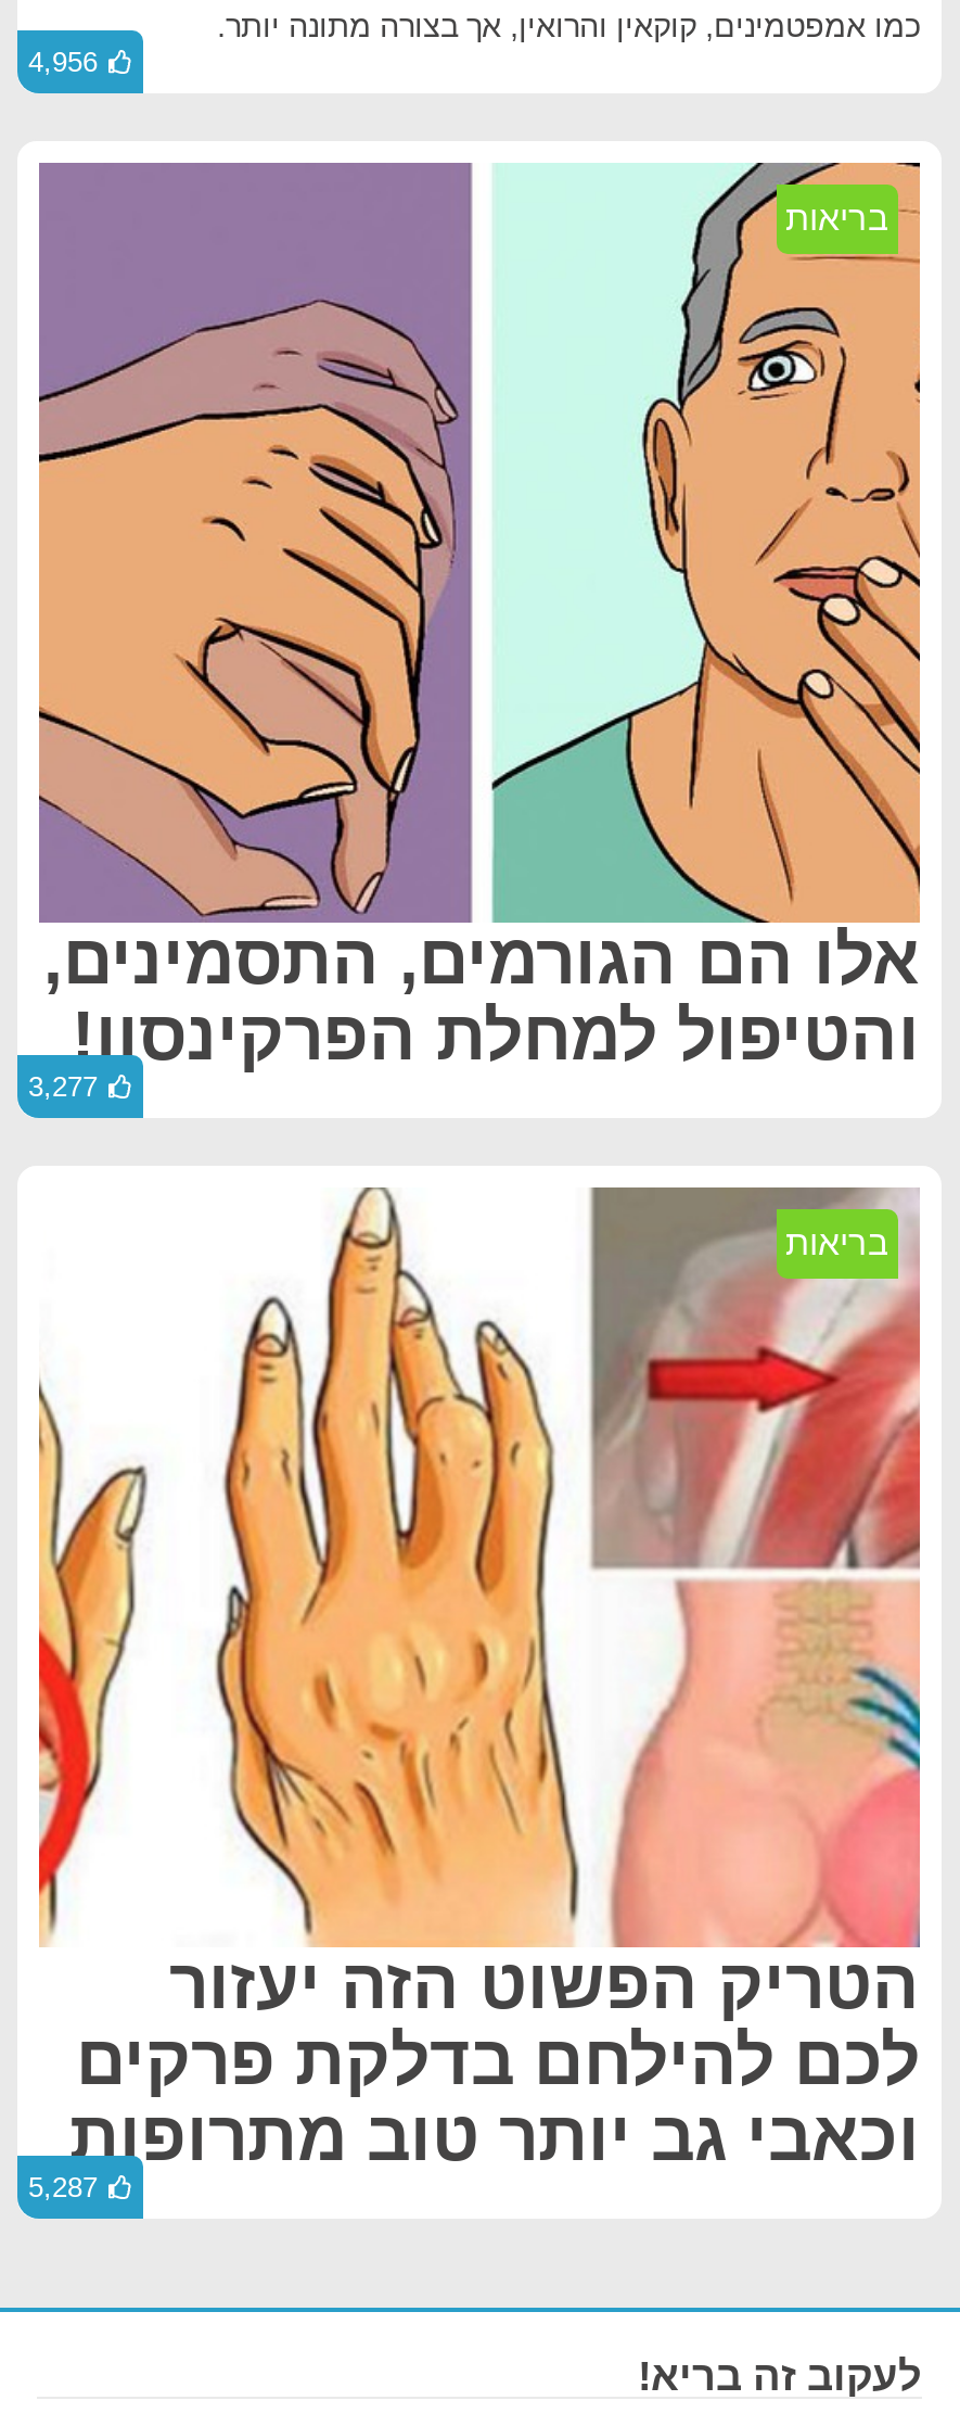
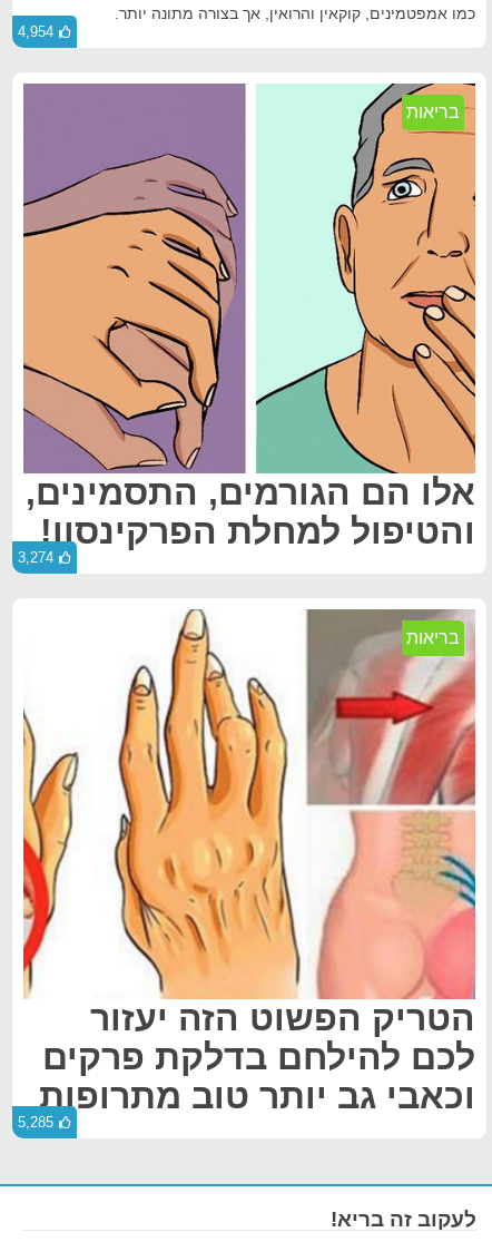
- 4,956
+ 4,954

- 3,277
+ 3,274

- 5,287
+ 5,285
